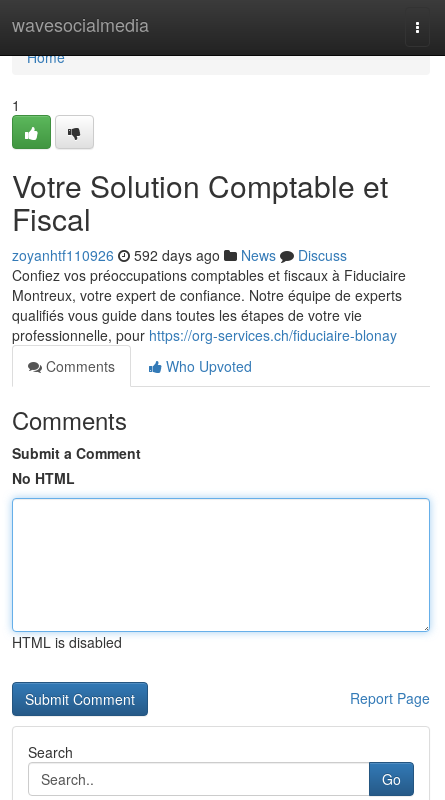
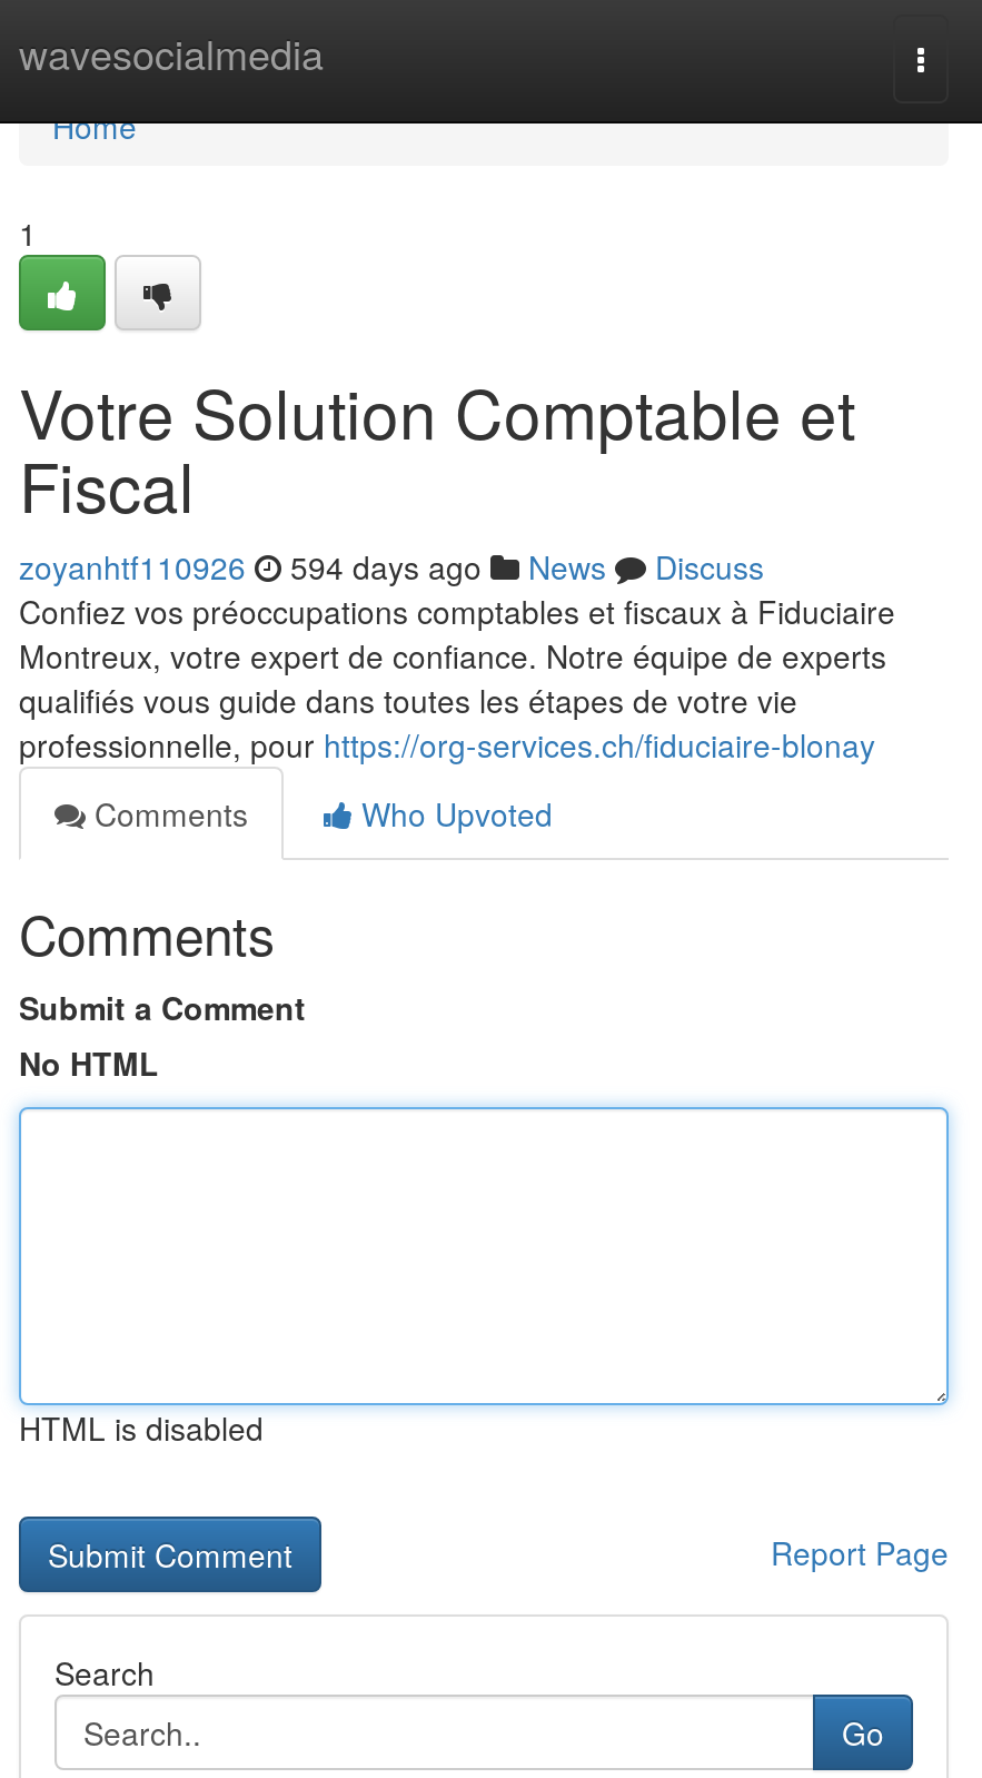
- zoyanhtf110926 592 days ago News Discuss
+ zoyanhtf110926 594 days ago News Discuss
